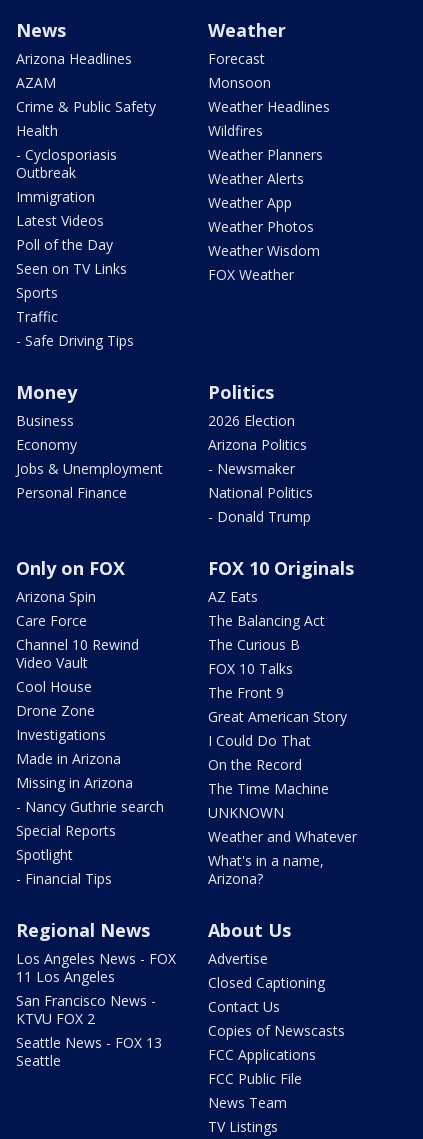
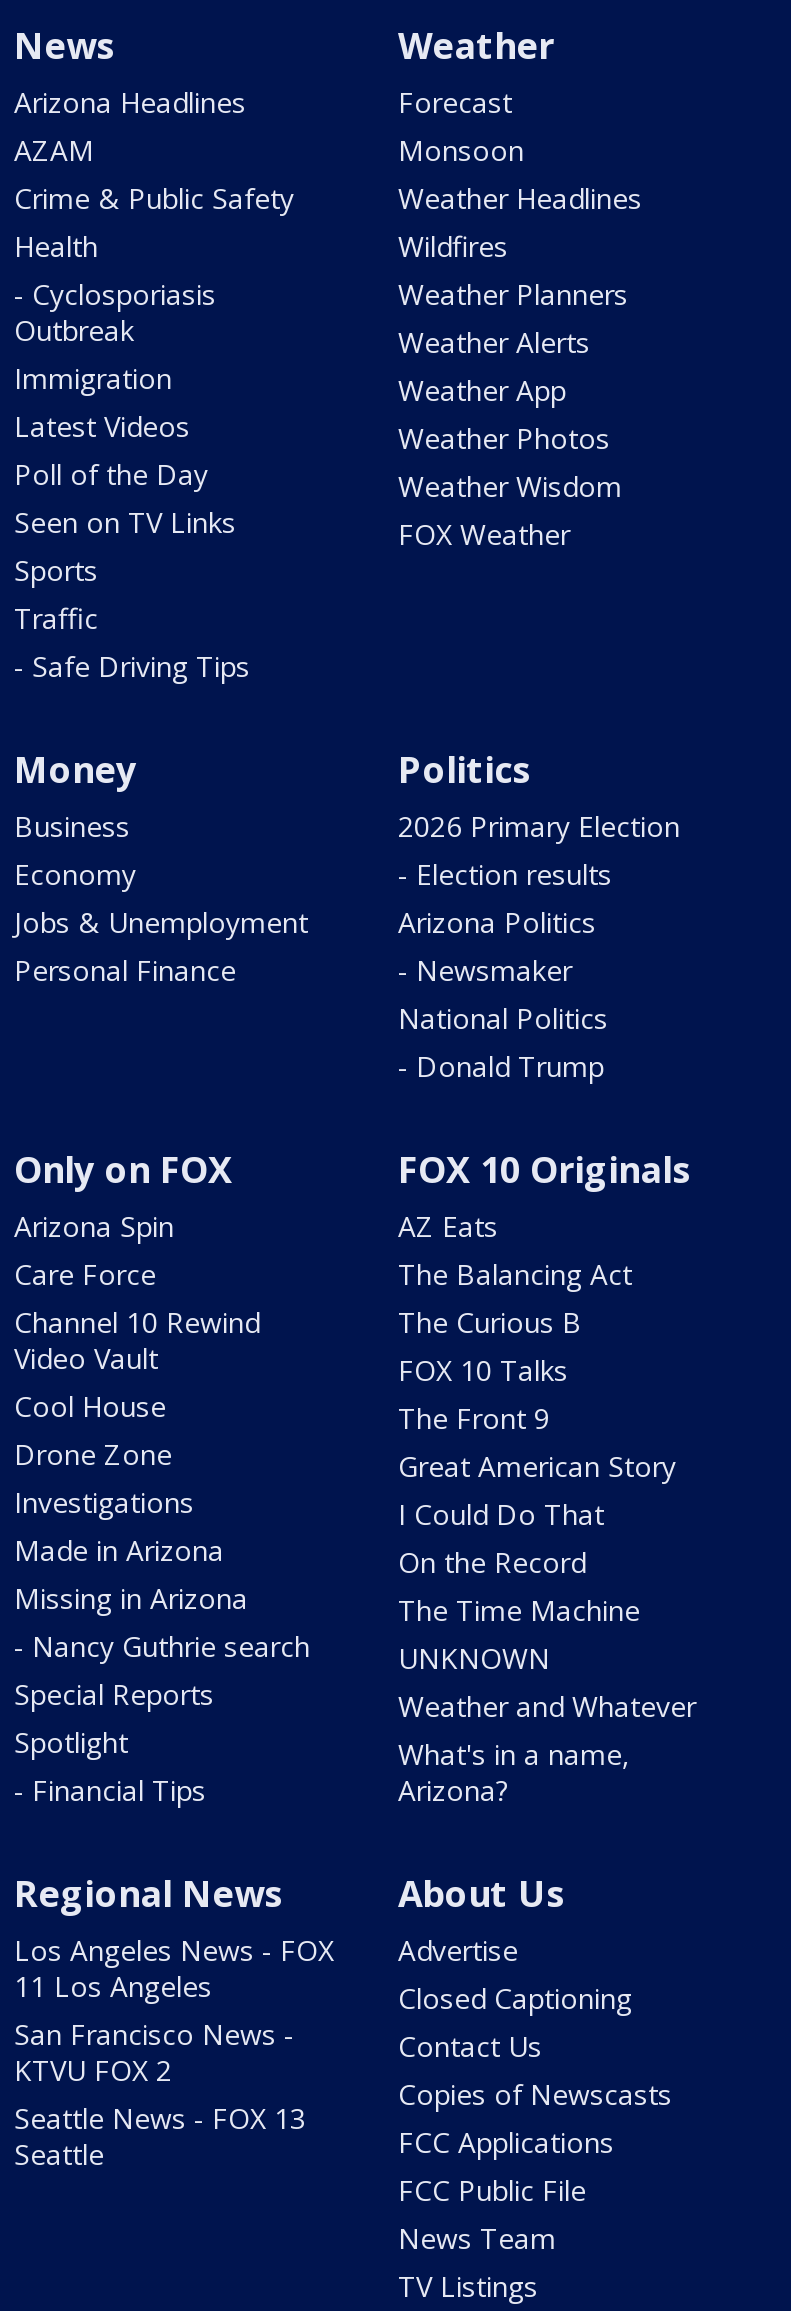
- 2026 Election
+ 2026 Primary Election
+ - Election results
